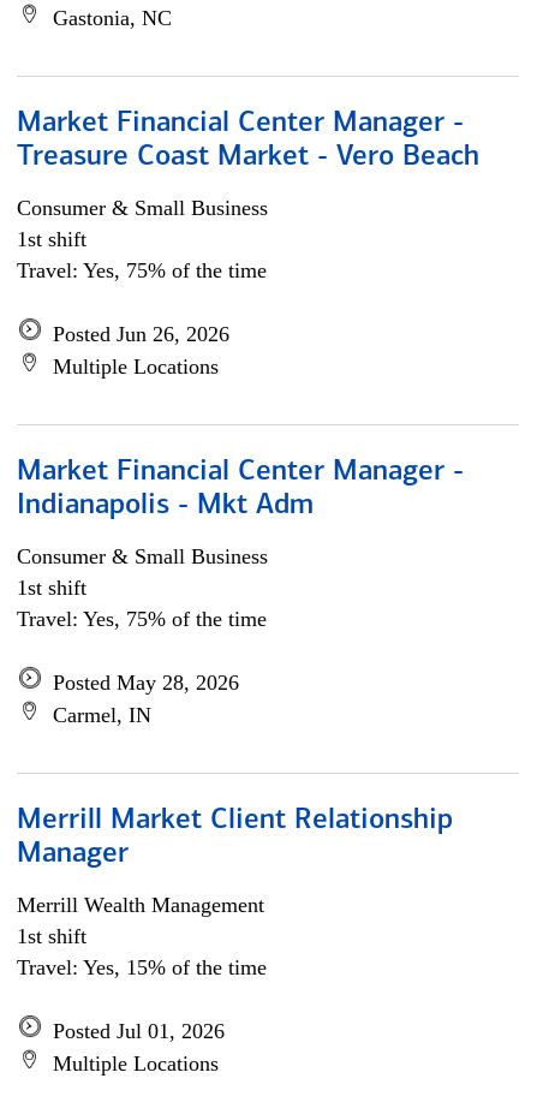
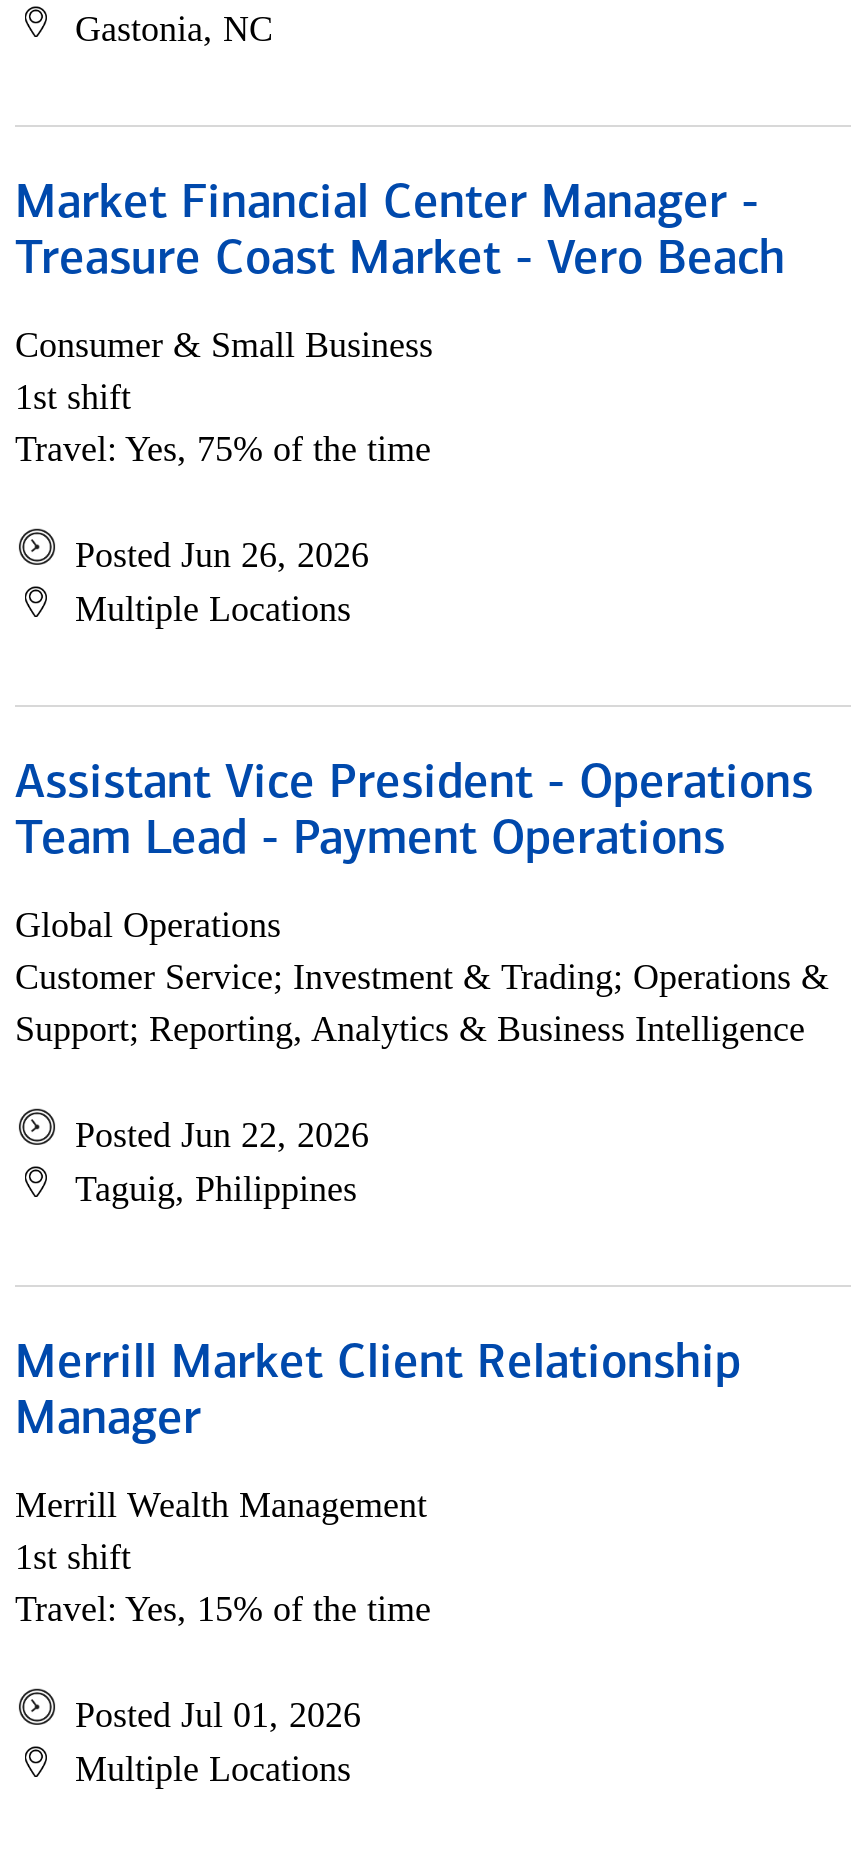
- Market Financial Center Manager -
- Indianapolis - Mkt Adm
+ Assistant Vice President - Operations
+ Team Lead - Payment Operations

- Consumer & Small Business
- 1st shift
- Travel: Yes, 75% of the time
+ Global Operations
+ Customer Service; Investment & Trading; Operations &
+ Support; Reporting, Analytics & Business Intelligence

- Posted May 28, 2026
- Carmel, IN
+ Posted Jun 22, 2026
+ Taguig, Philippines
